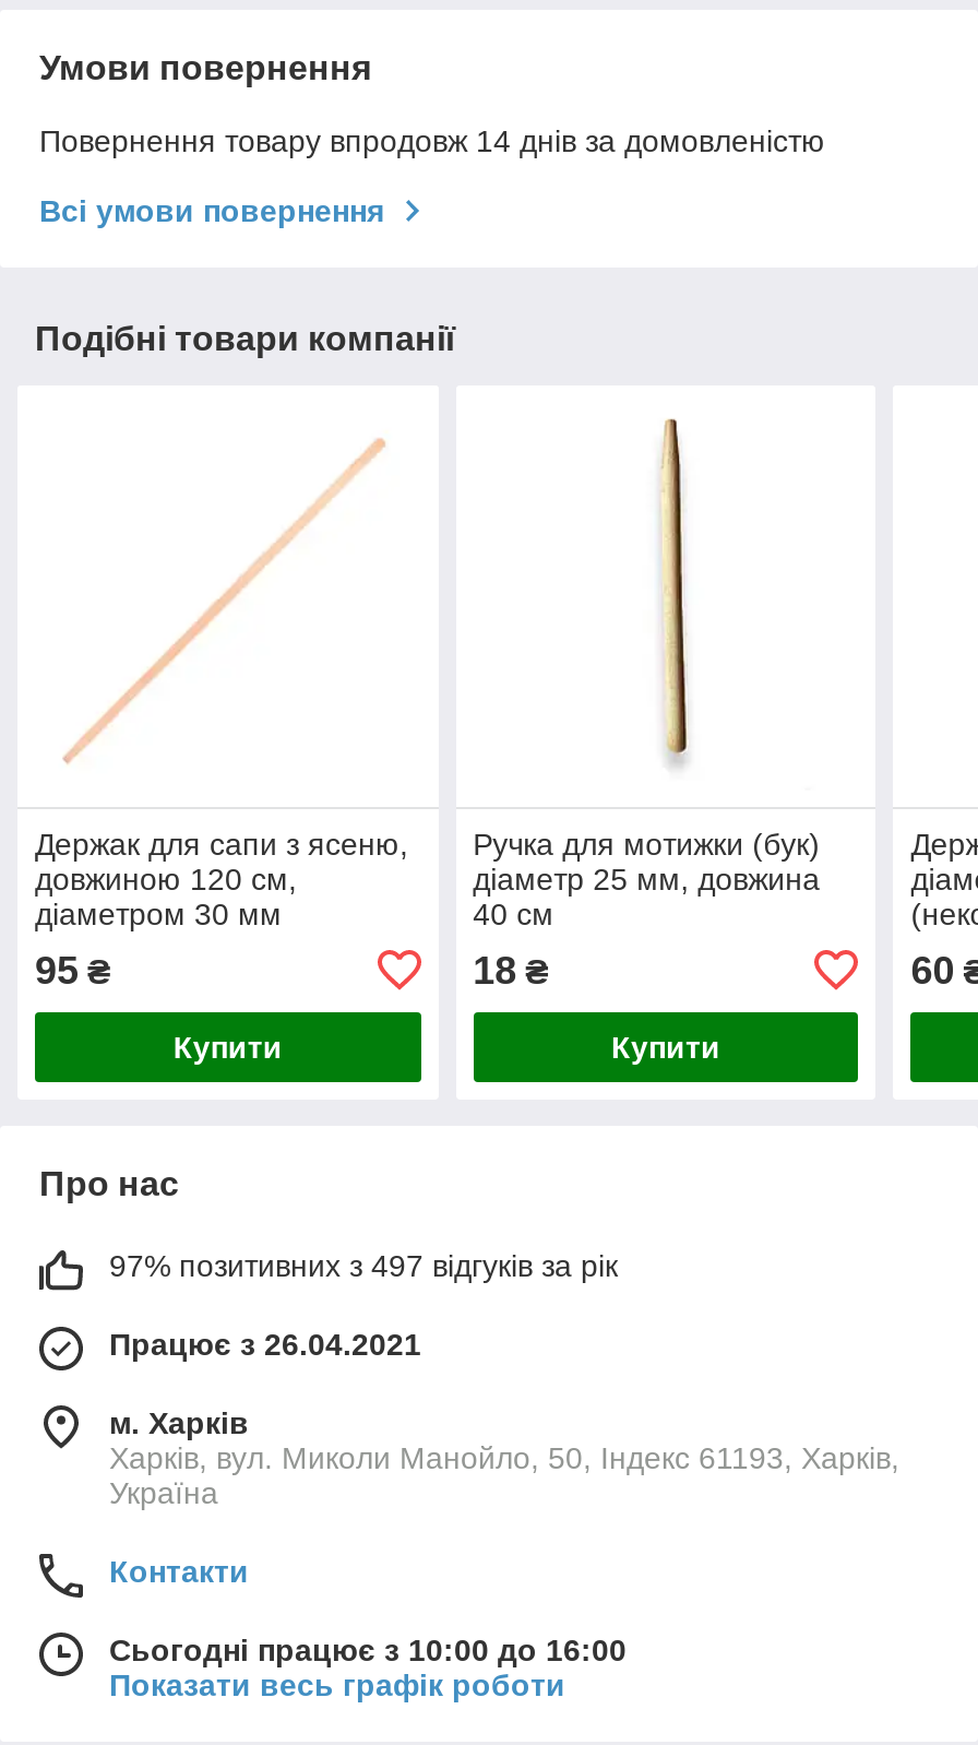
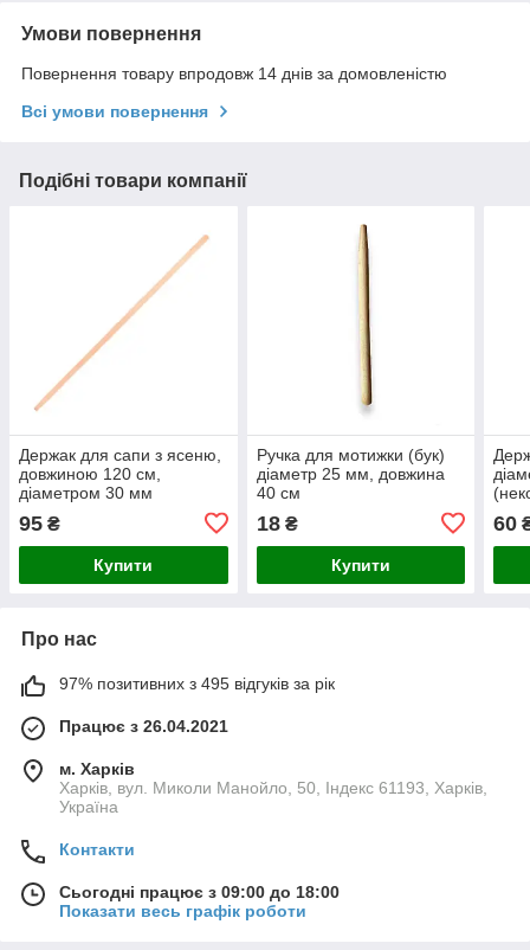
- 97% позитивних з 497 відгуків за рік
+ 97% позитивних з 495 відгуків за рік

- Сьогодні працює з 10:00 до 16:00
+ Сьогодні працює з 09:00 до 18:00
